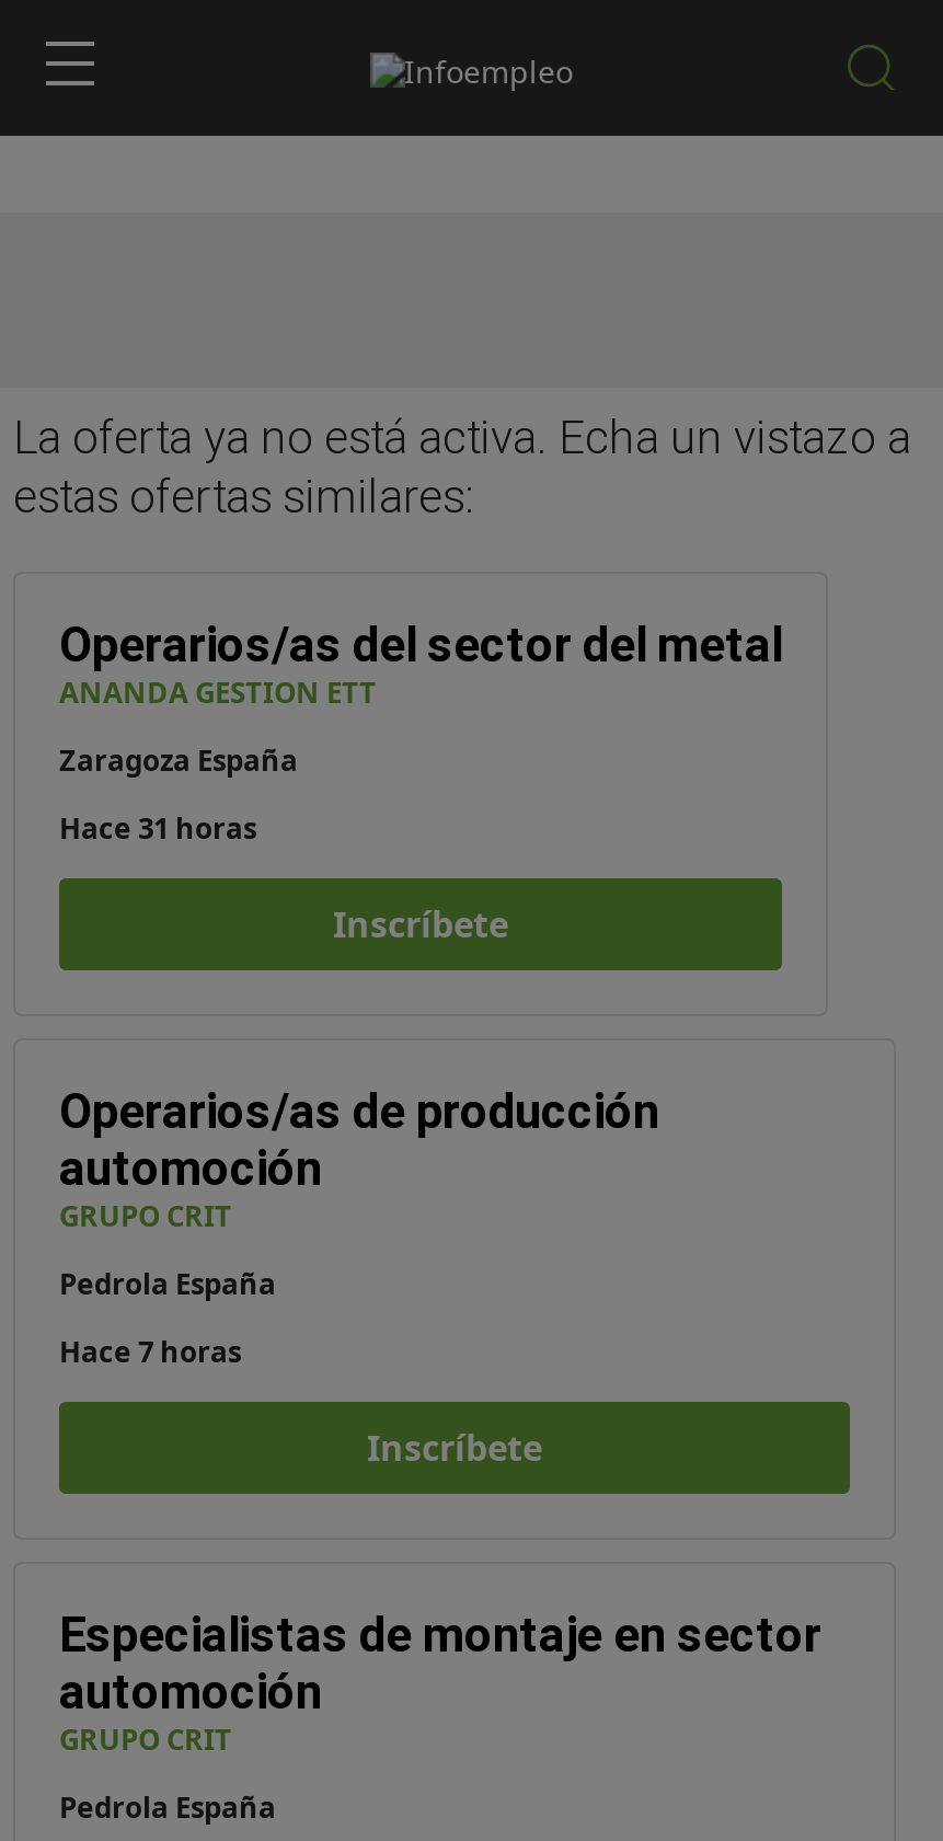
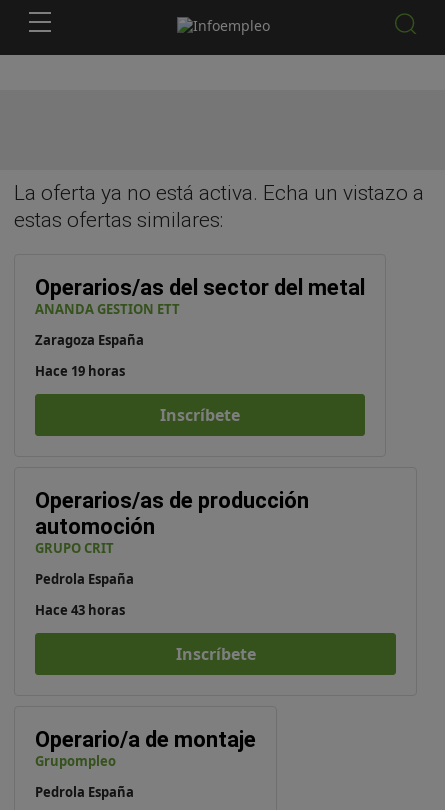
- Hace 31 horas
+ Hace 19 horas

- Hace 7 horas
+ Hace 43 horas

- Especialistas de montaje en sector
- automoción
- GRUPO CRIT
+ Operario/a de montaje
+ Grupompleo
